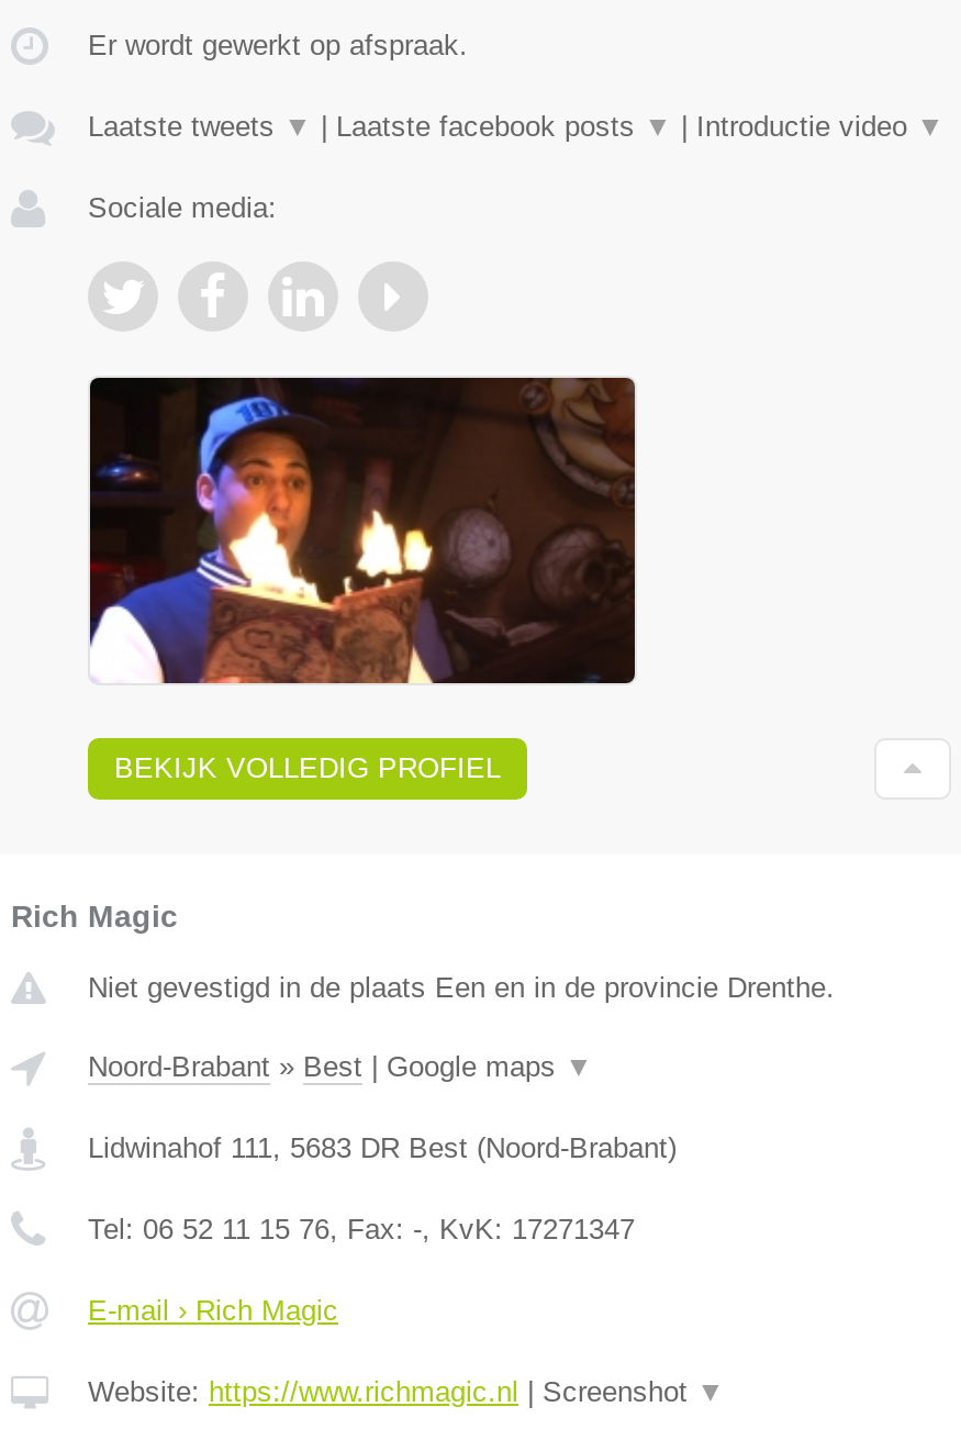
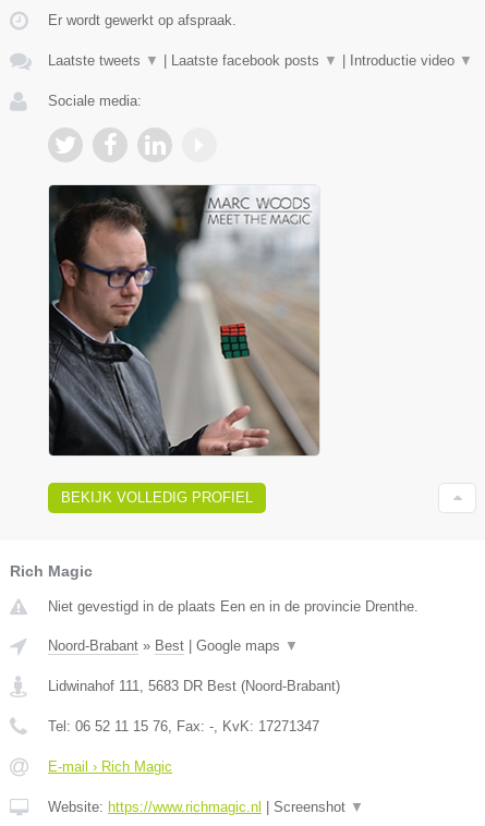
- [image]
+ [image]
